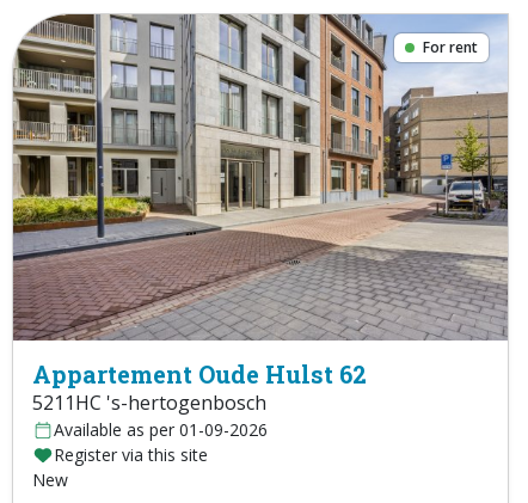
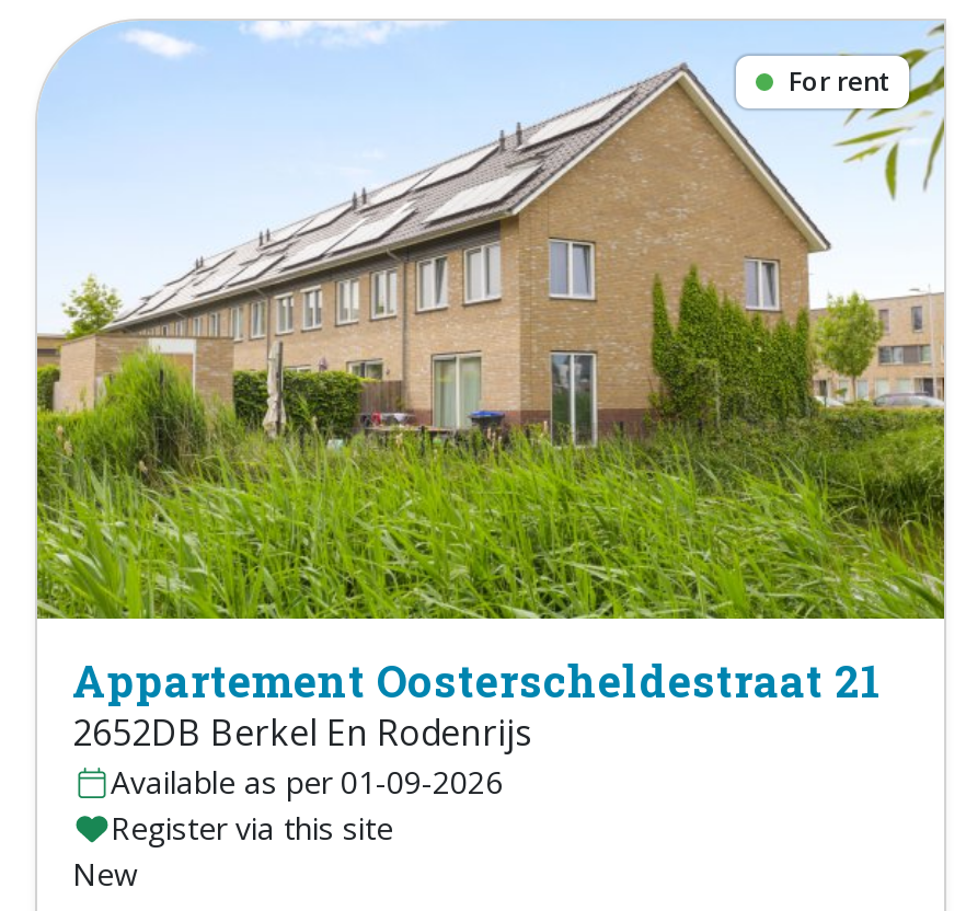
- [image]
- Appartement Oude Hulst 62
- 5211HC 's-hertogenbosch
+ [image]
+ Appartement Oosterscheldestraat 21
+ 2652DB Berkel En Rodenrijs
